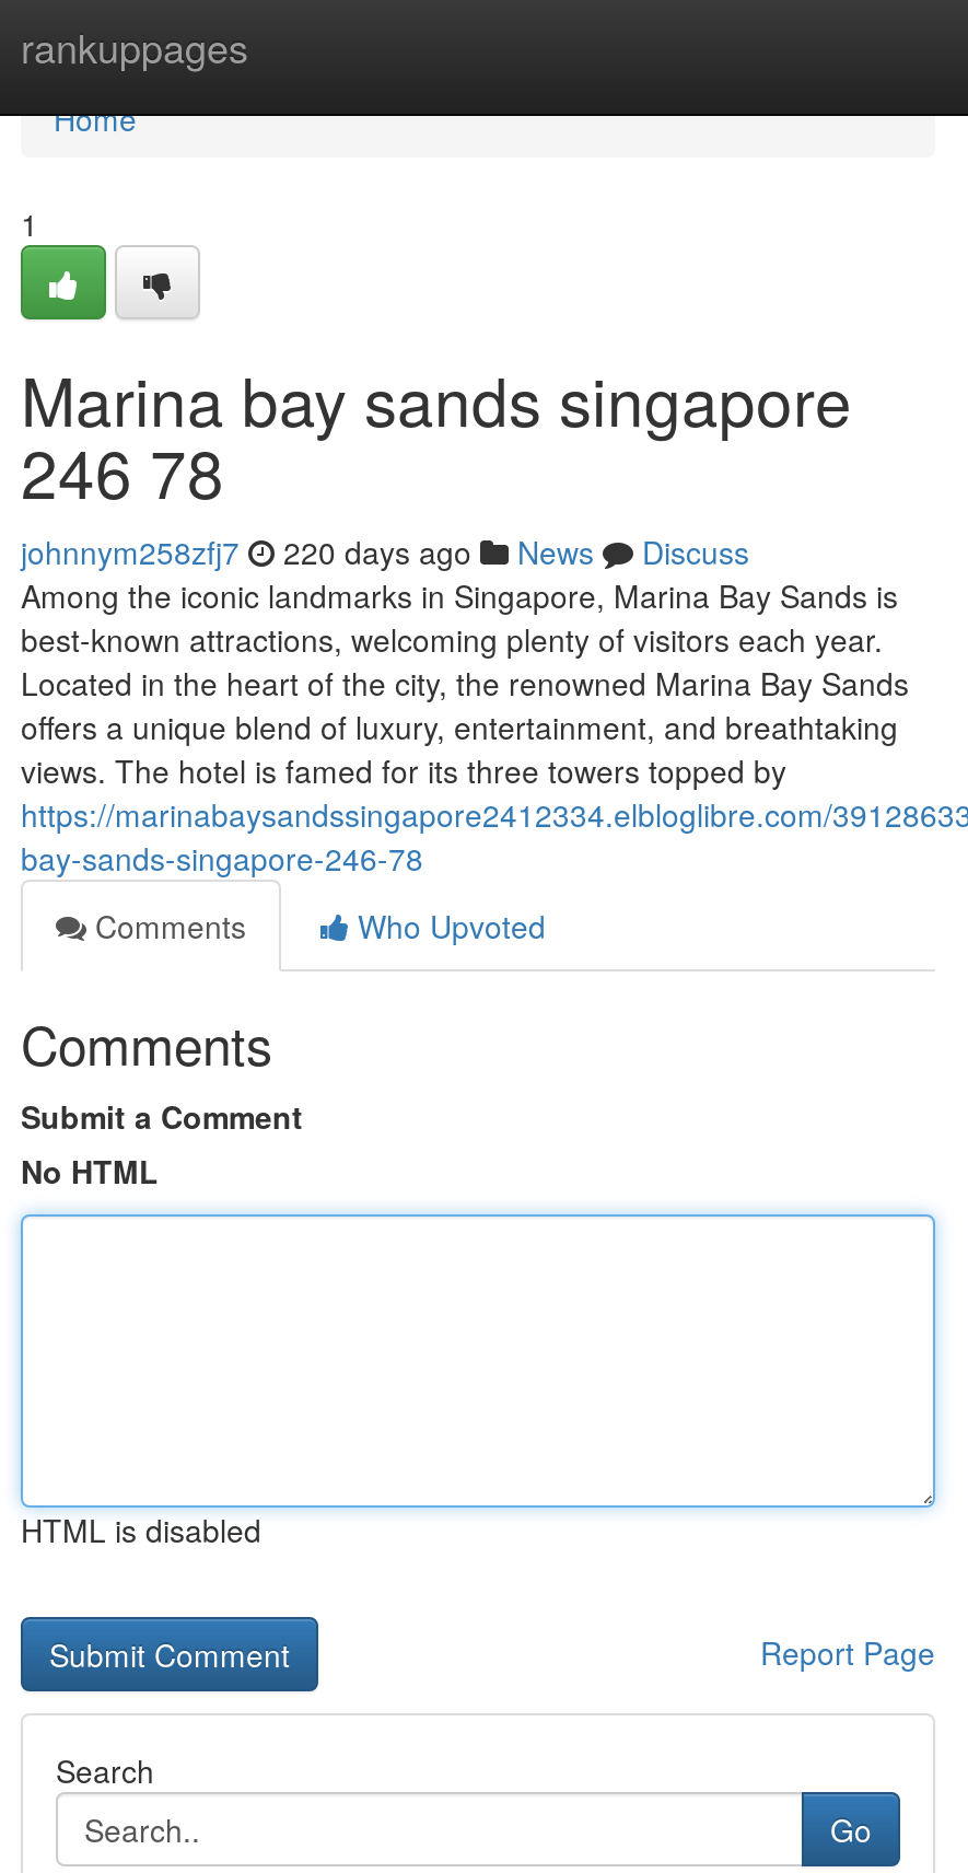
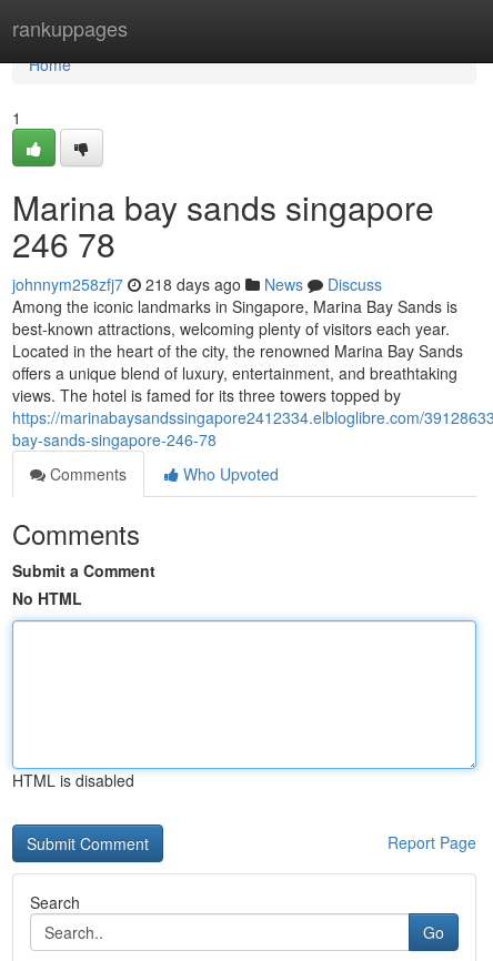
- johnnym258zfj7 220 days ago News Discuss
+ johnnym258zfj7 218 days ago News Discuss
